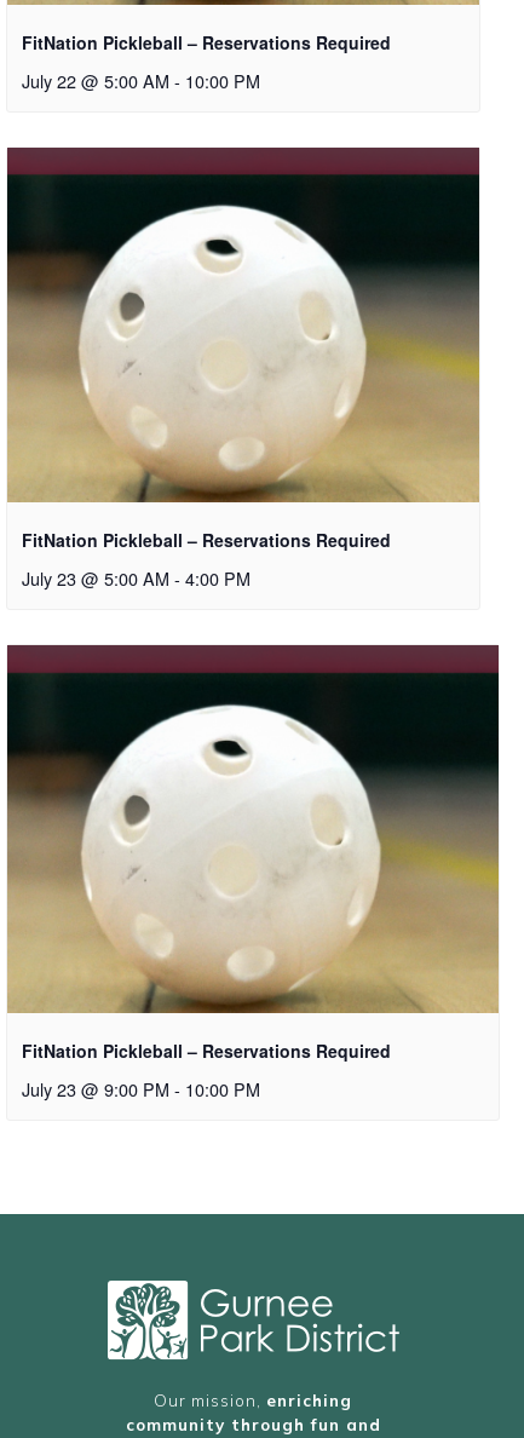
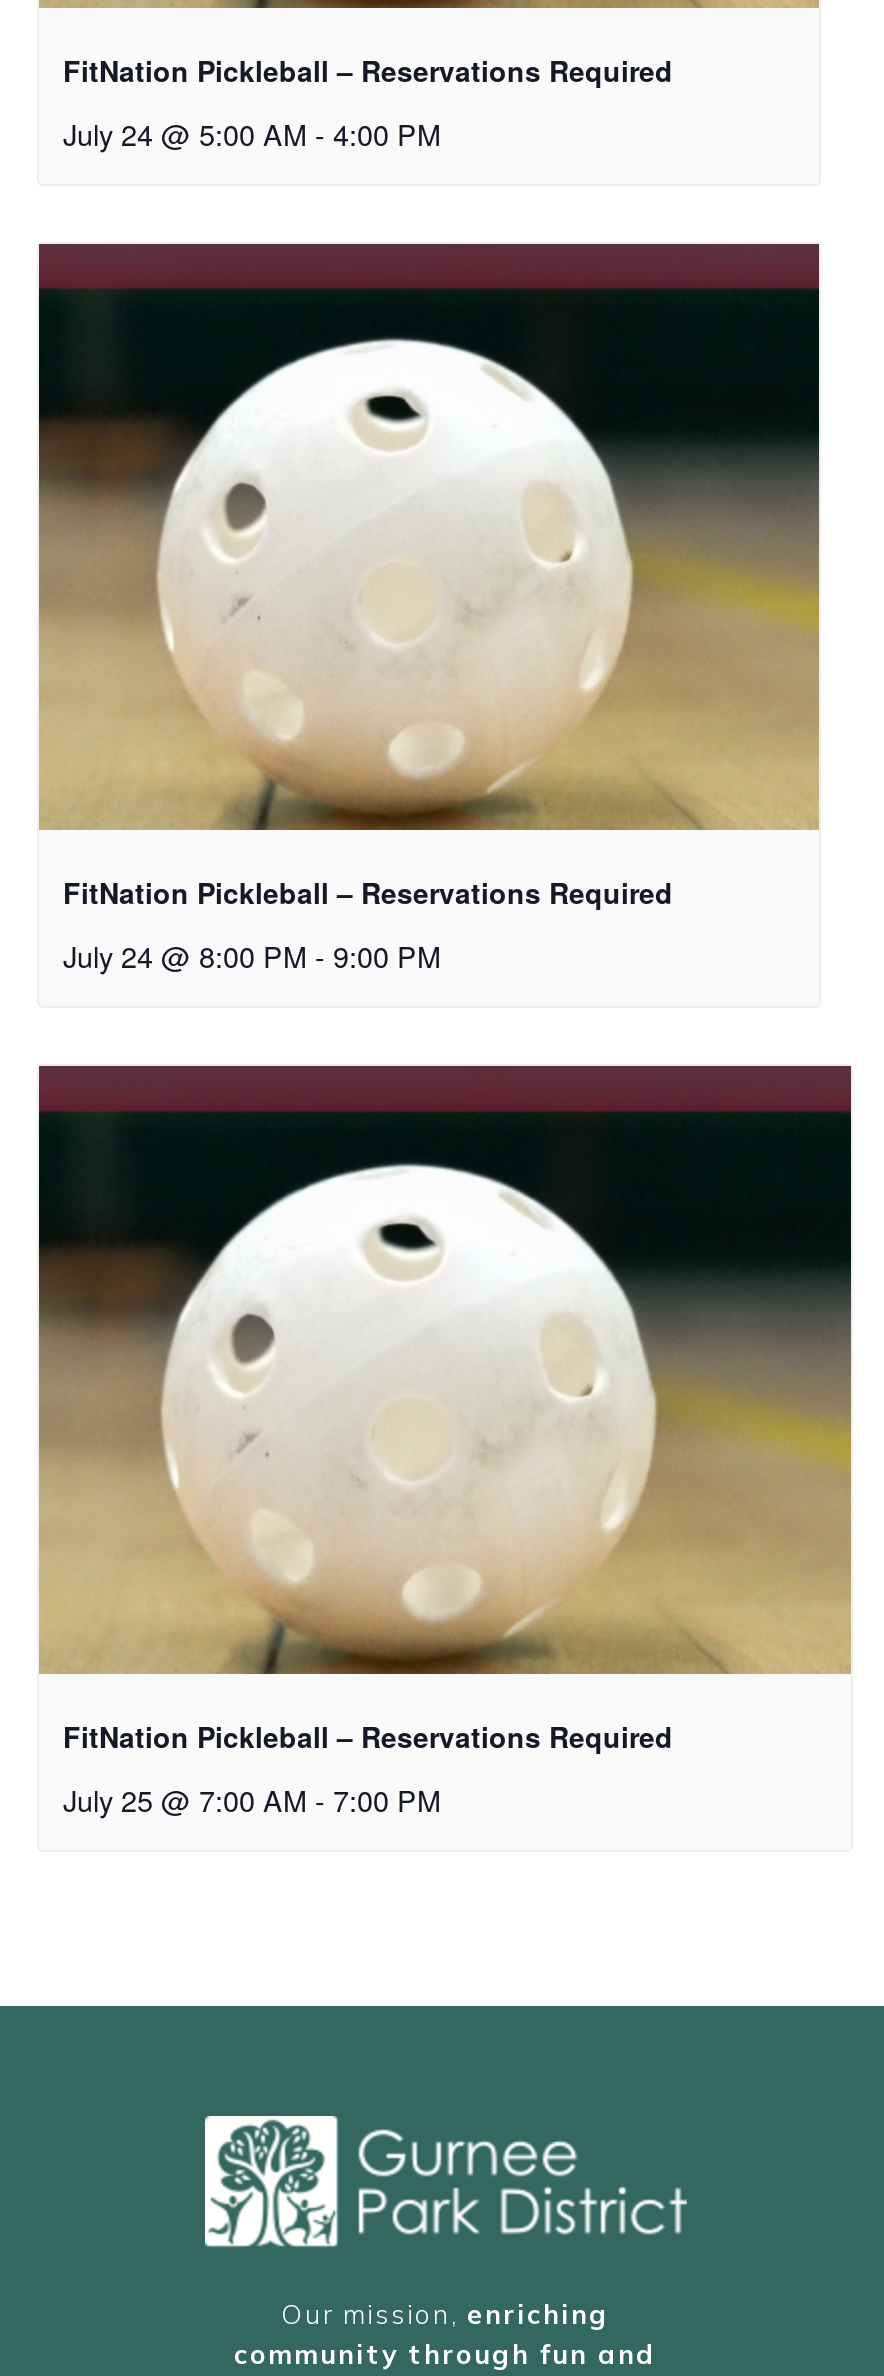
- July 22 @ 5:00 AM - 10:00 PM
+ July 24 @ 5:00 AM - 4:00 PM

- July 23 @ 5:00 AM - 4:00 PM
+ July 24 @ 8:00 PM - 9:00 PM

- July 23 @ 9:00 PM - 10:00 PM
+ July 25 @ 7:00 AM - 7:00 PM
